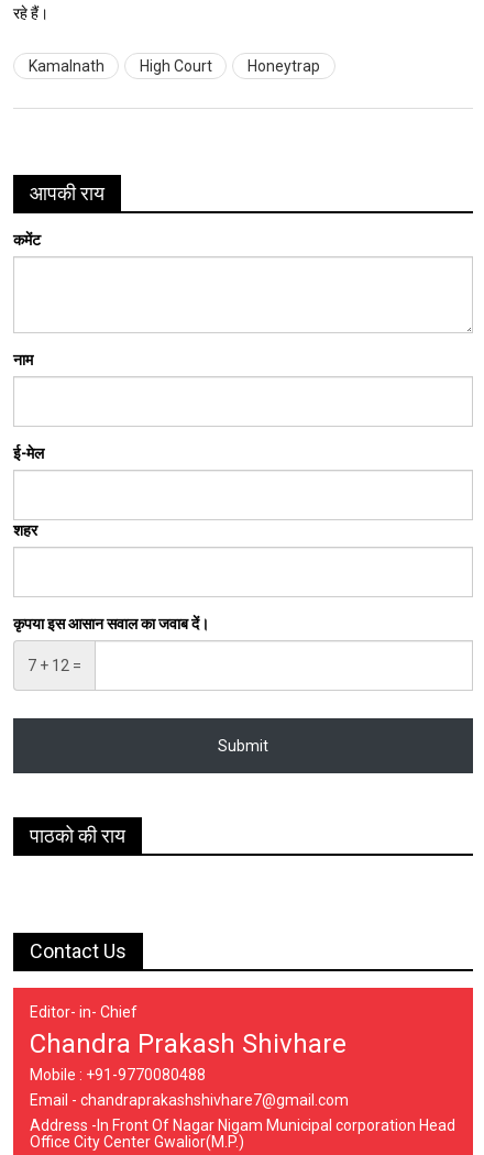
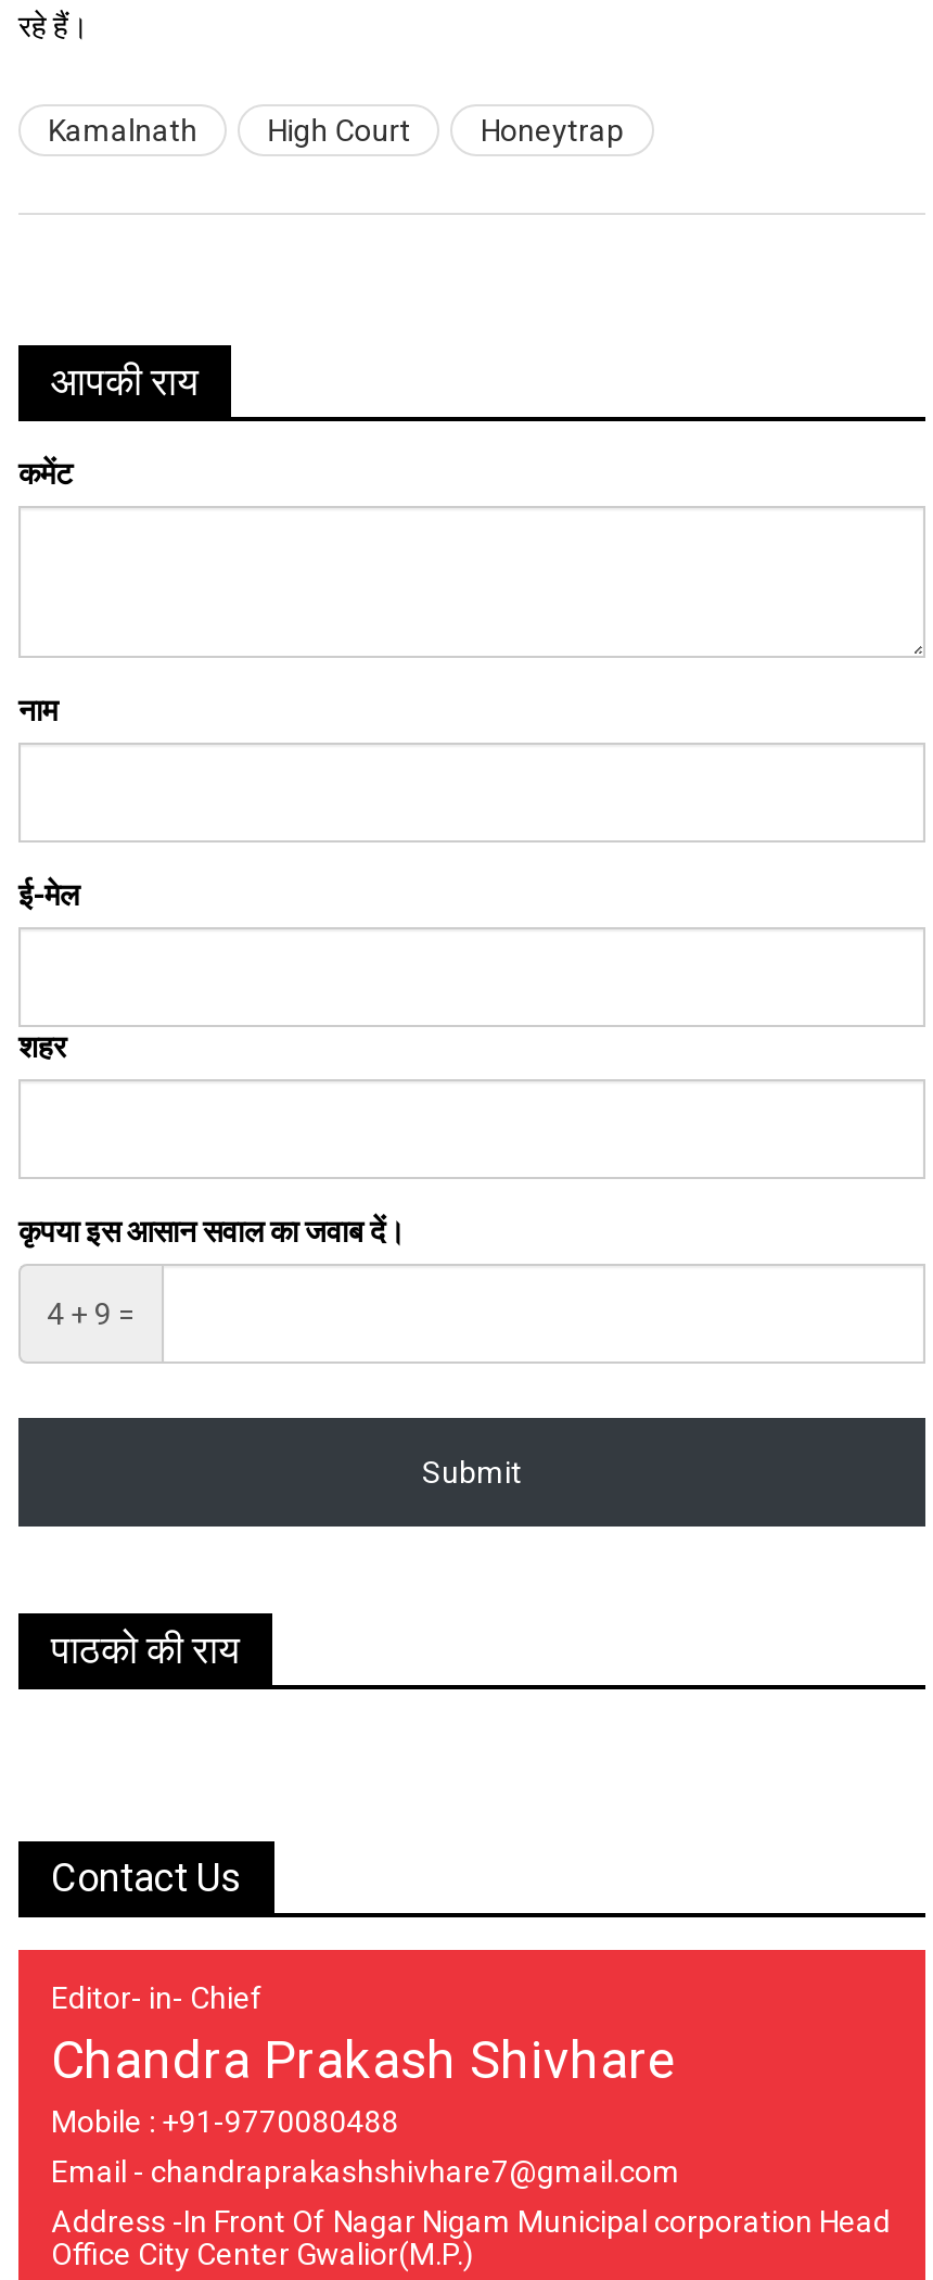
- 7 + 12 =
+ 4 + 9 =
